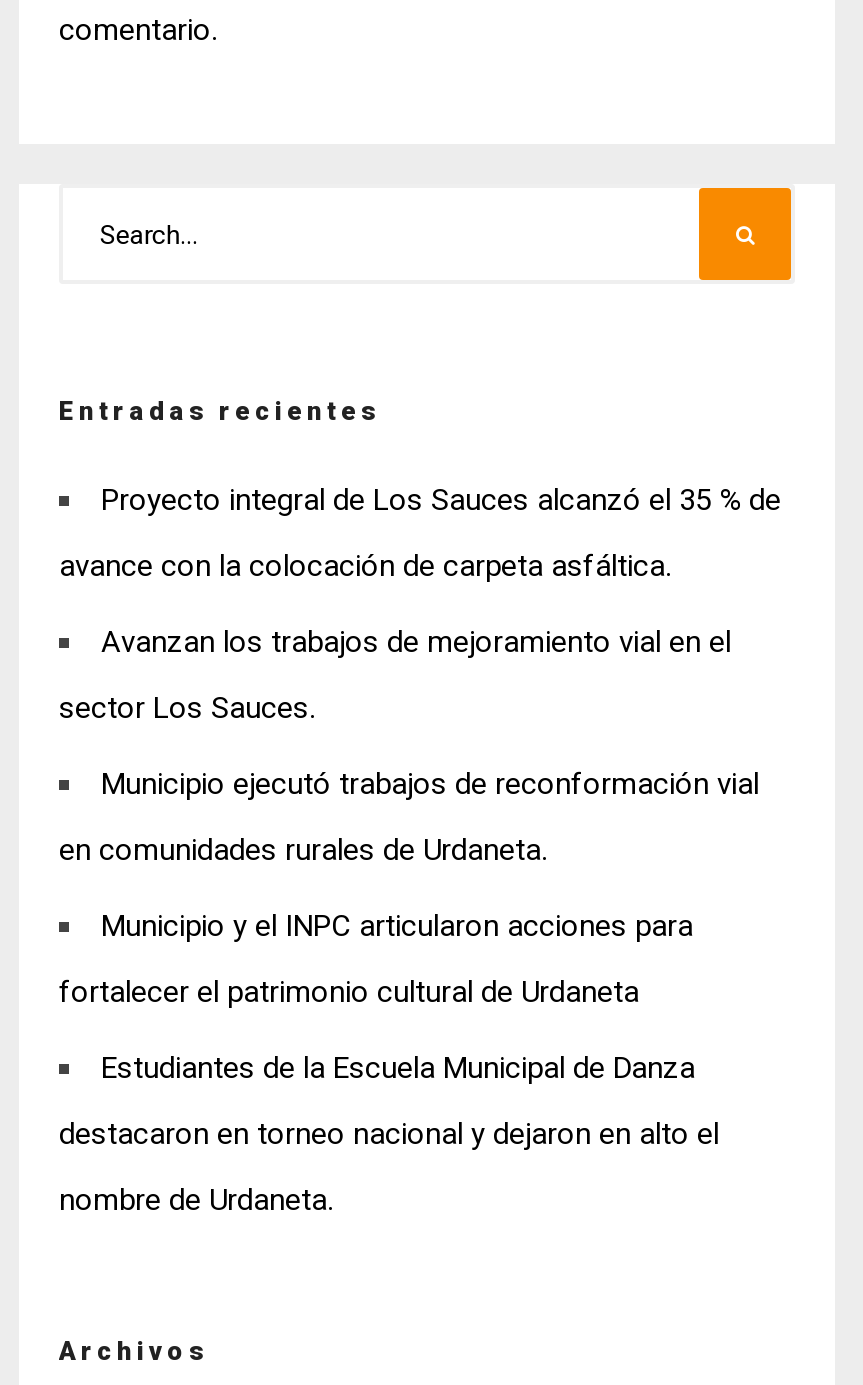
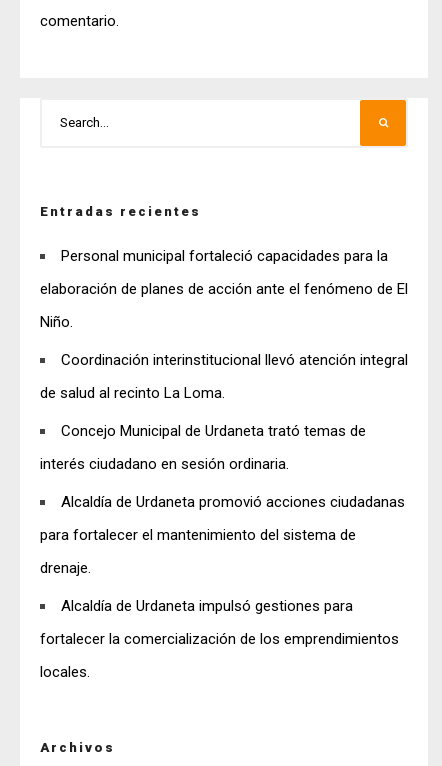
- Proyecto integral de Los Sauces alcanzó el 35 % de
- avance con la colocación de carpeta asfáltica.
- Avanzan los trabajos de mejoramiento vial en el
- sector Los Sauces.
- Municipio ejecutó trabajos de reconformación vial
- en comunidades rurales de Urdaneta.
- Municipio y el INPC articularon acciones para
- fortalecer el patrimonio cultural de Urdaneta
- Estudiantes de la Escuela Municipal de Danza
- destacaron en torneo nacional y dejaron en alto el
- nombre de Urdaneta.
+ Personal municipal fortaleció capacidades para la
+ elaboración de planes de acción ante el fenómeno de El
+ Niño.
+ Coordinación interinstitucional llevó atención integral
+ de salud al recinto La Loma.
+ Concejo Municipal de Urdaneta trató temas de
+ interés ciudadano en sesión ordinaria.
+ Alcaldía de Urdaneta promovió acciones ciudadanas
+ para fortalecer el mantenimiento del sistema de
+ drenaje.
+ Alcaldía de Urdaneta impulsó gestiones para
+ fortalecer la comercialización de los emprendimientos
+ locales.
